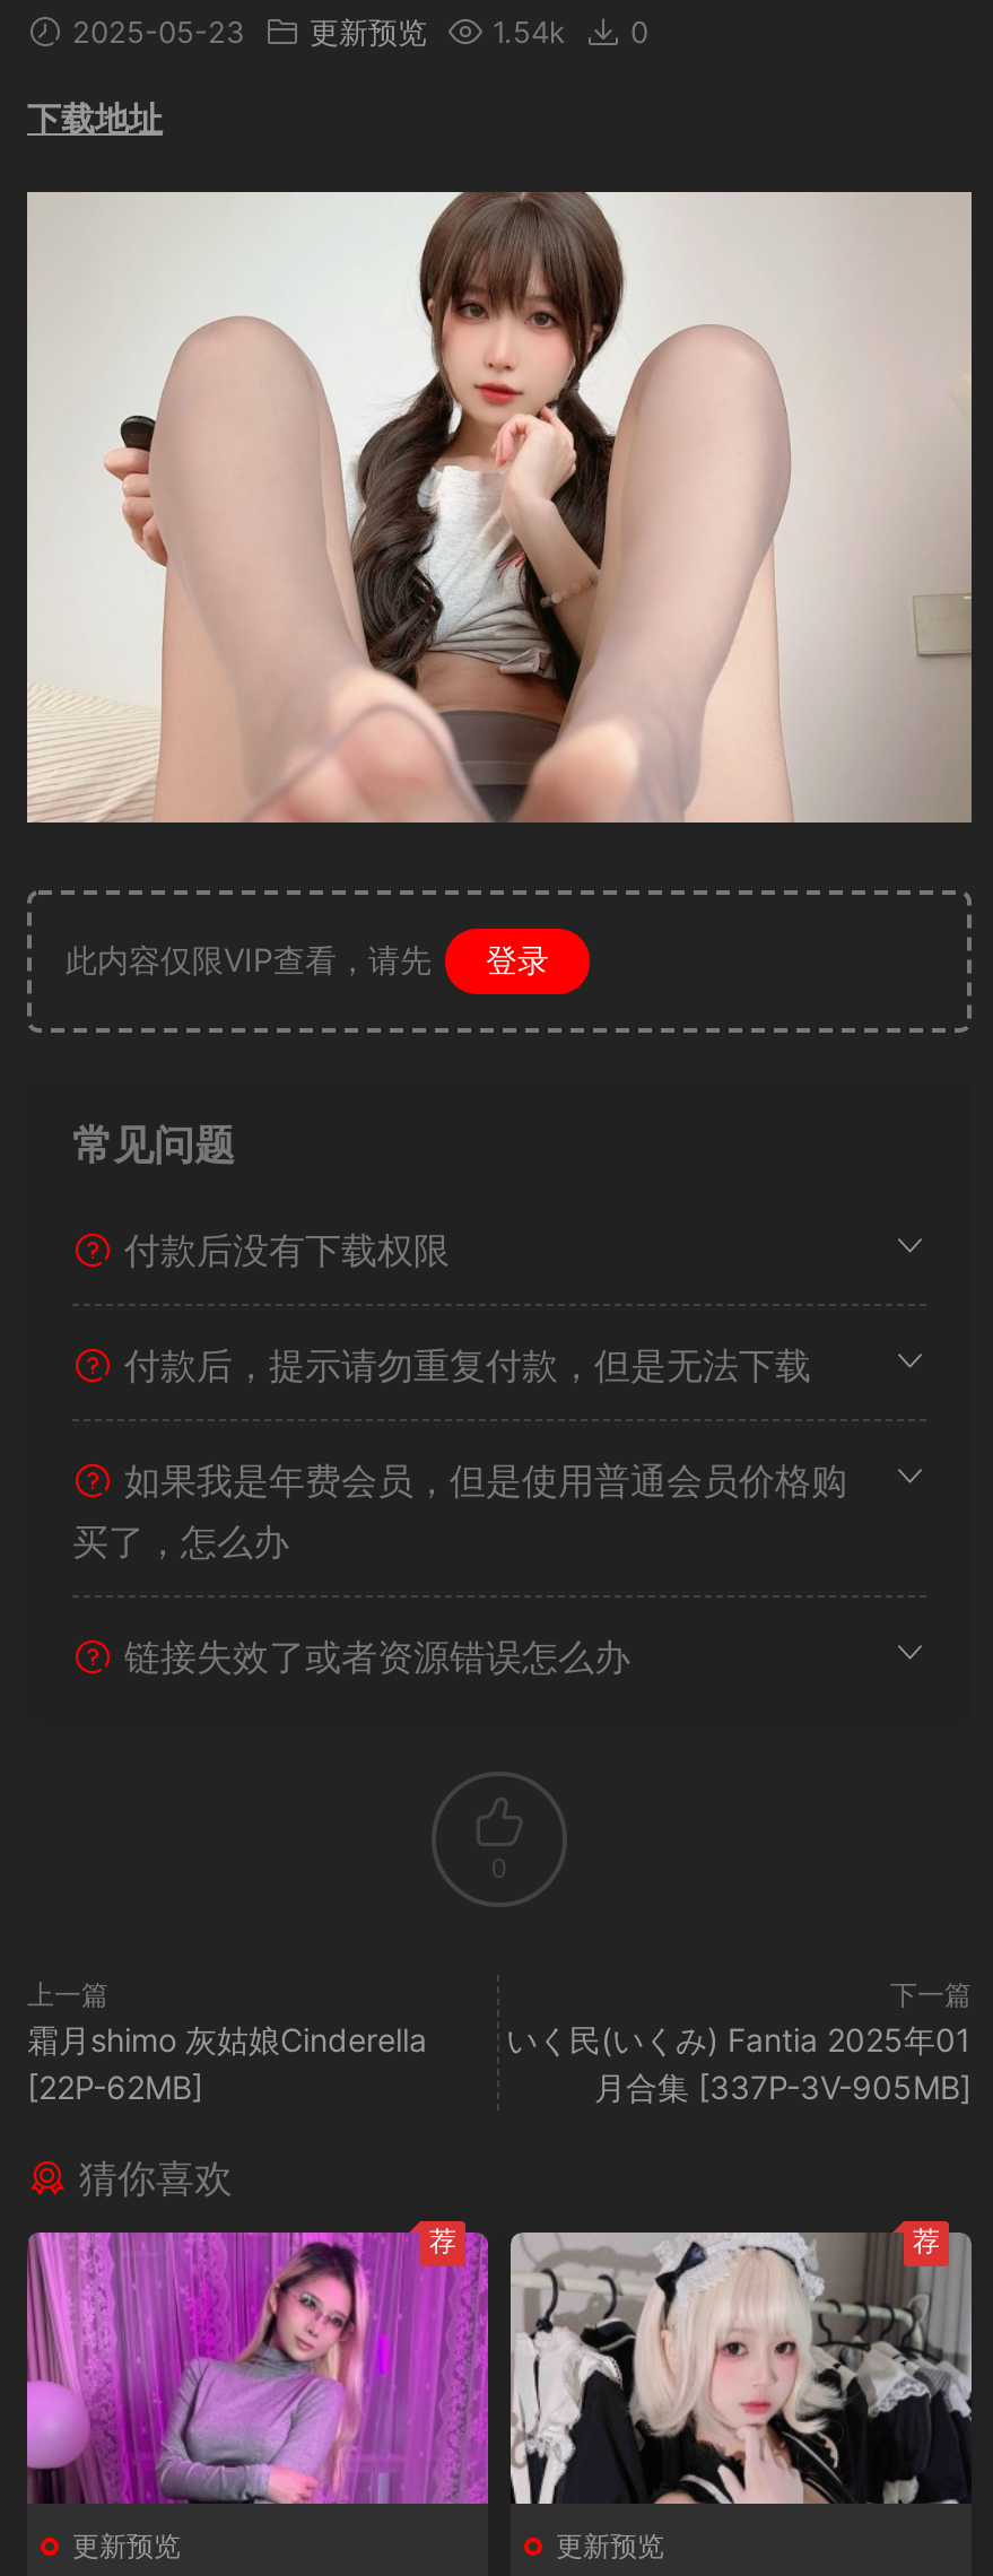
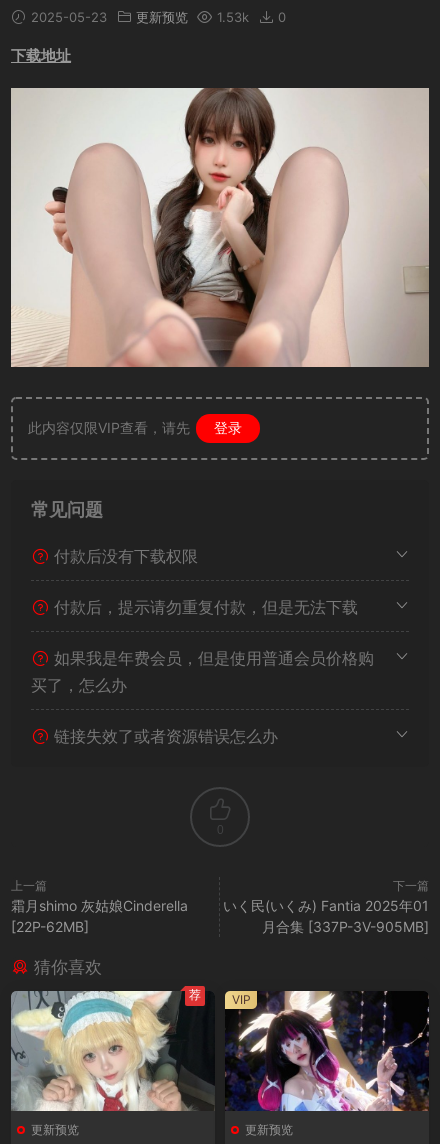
- 2025-05-23 更新预览 1.54k 0
+ 2025-05-23 更新预览 1.53k 0

- [image]
+ [image]

- [image]
- 荐
+ [image]
+ VIP
